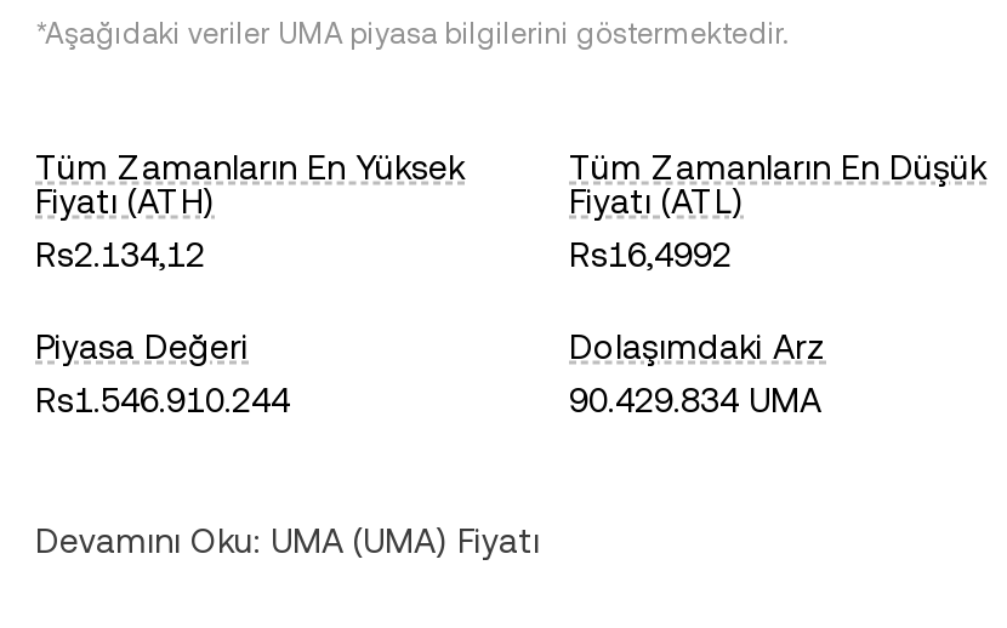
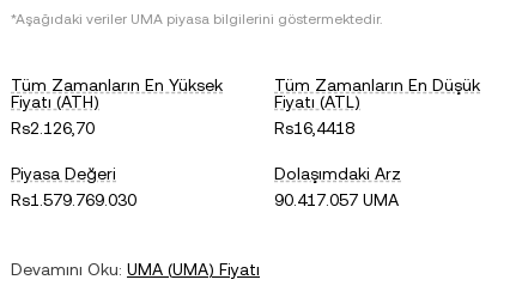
- Rs2.134,12
+ Rs2.126,70

- Rs16,4992
+ Rs16,4418

- Rs1.546.910.244
+ Rs1.579.769.030

- 90.429.834 UMA
+ 90.417.057 UMA
